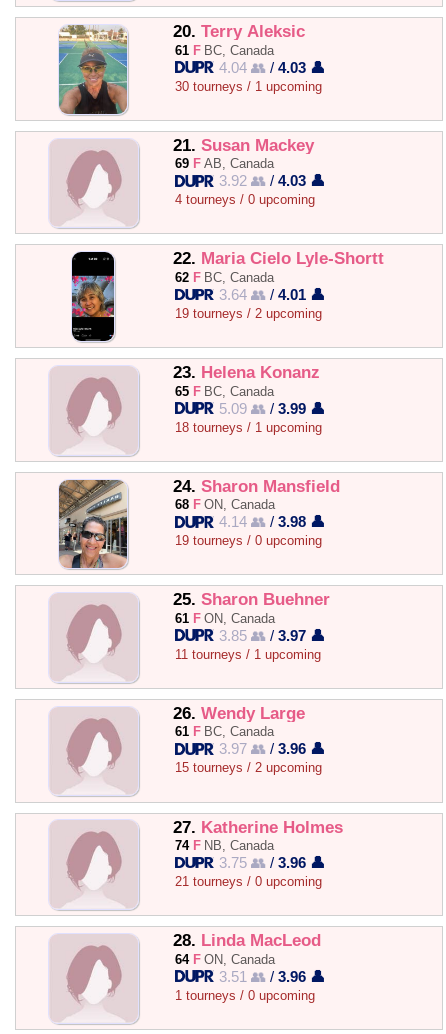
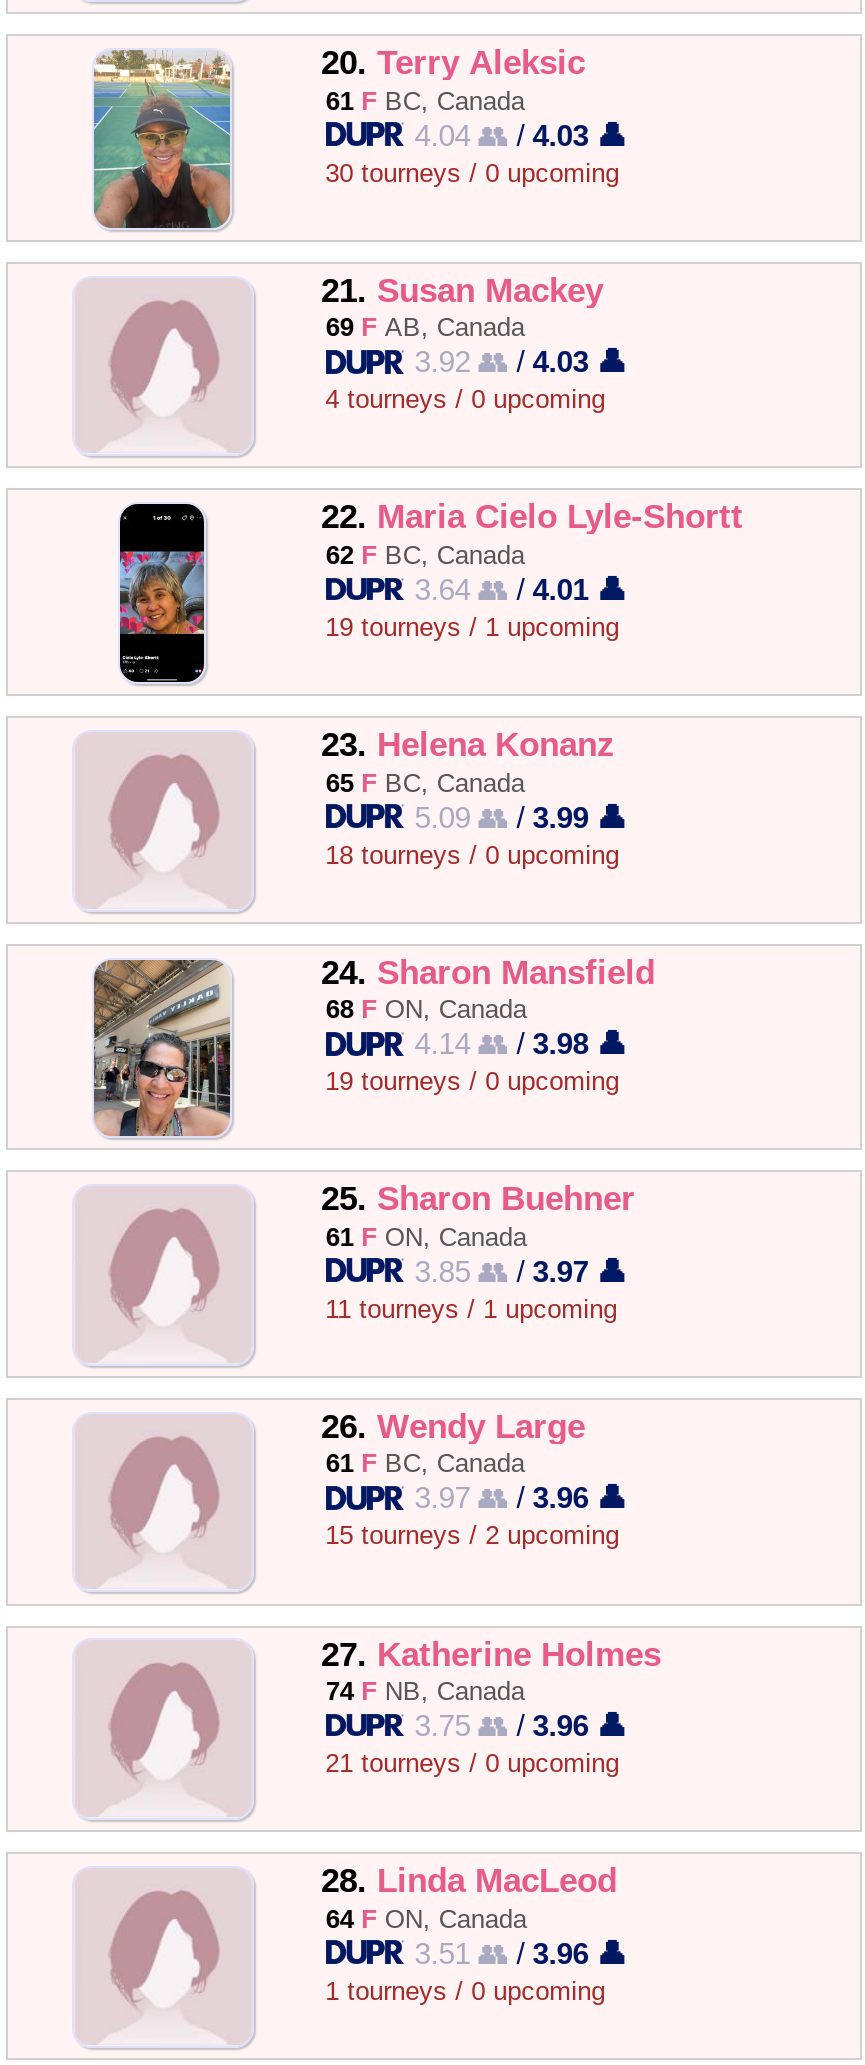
- 30 tourneys / 1 upcoming
+ 30 tourneys / 0 upcoming

- 19 tourneys / 2 upcoming
+ 19 tourneys / 1 upcoming

- 18 tourneys / 1 upcoming
+ 18 tourneys / 0 upcoming
